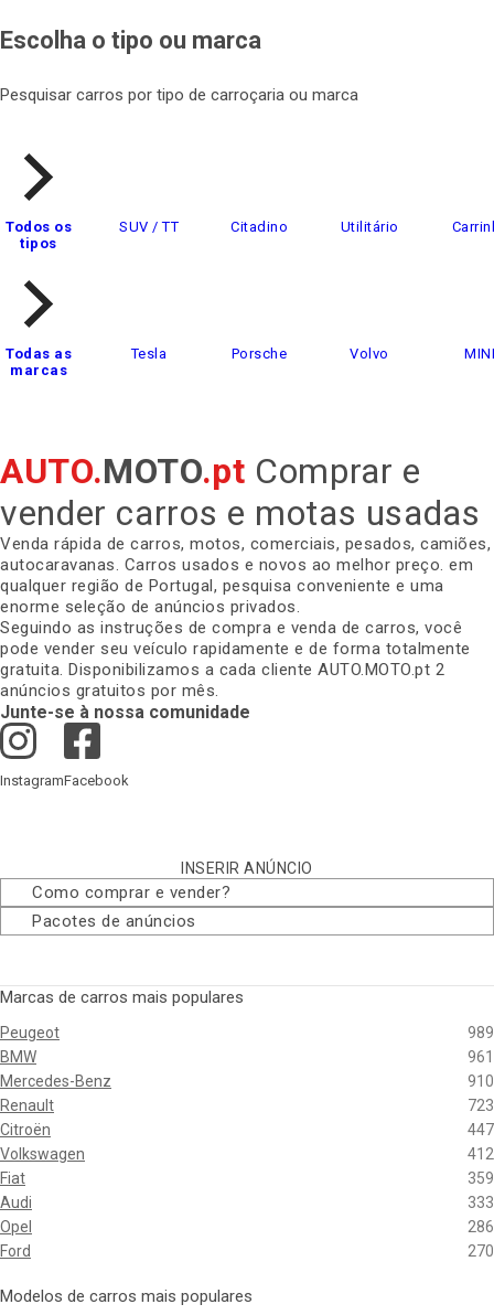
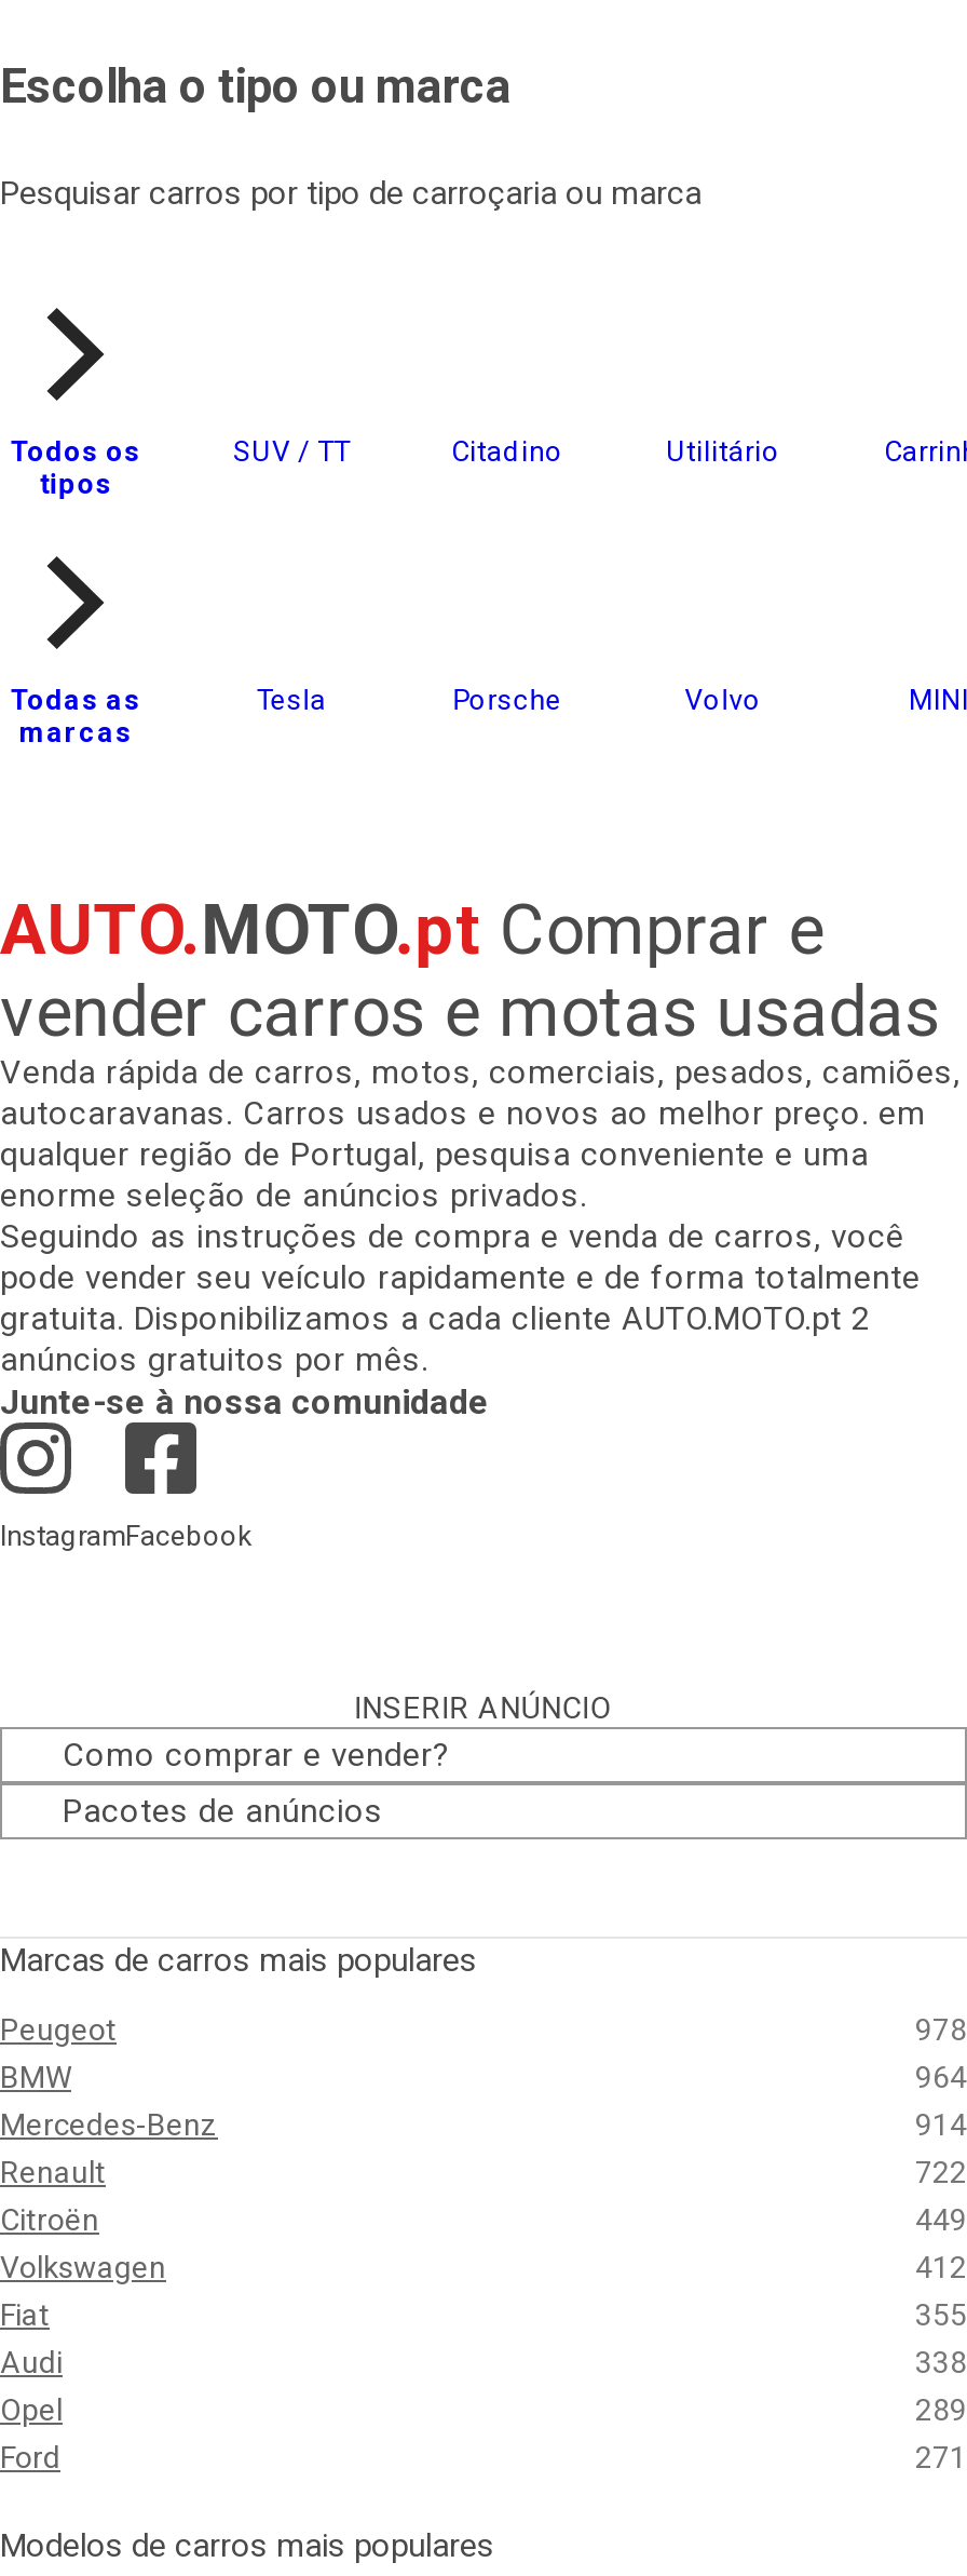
- 989
+ 978

- 961
+ 964

- 910
+ 914

- 723
+ 722

- 447
+ 449

- 359
+ 355

- 333
+ 338

- 286
+ 289

- 270
+ 271
